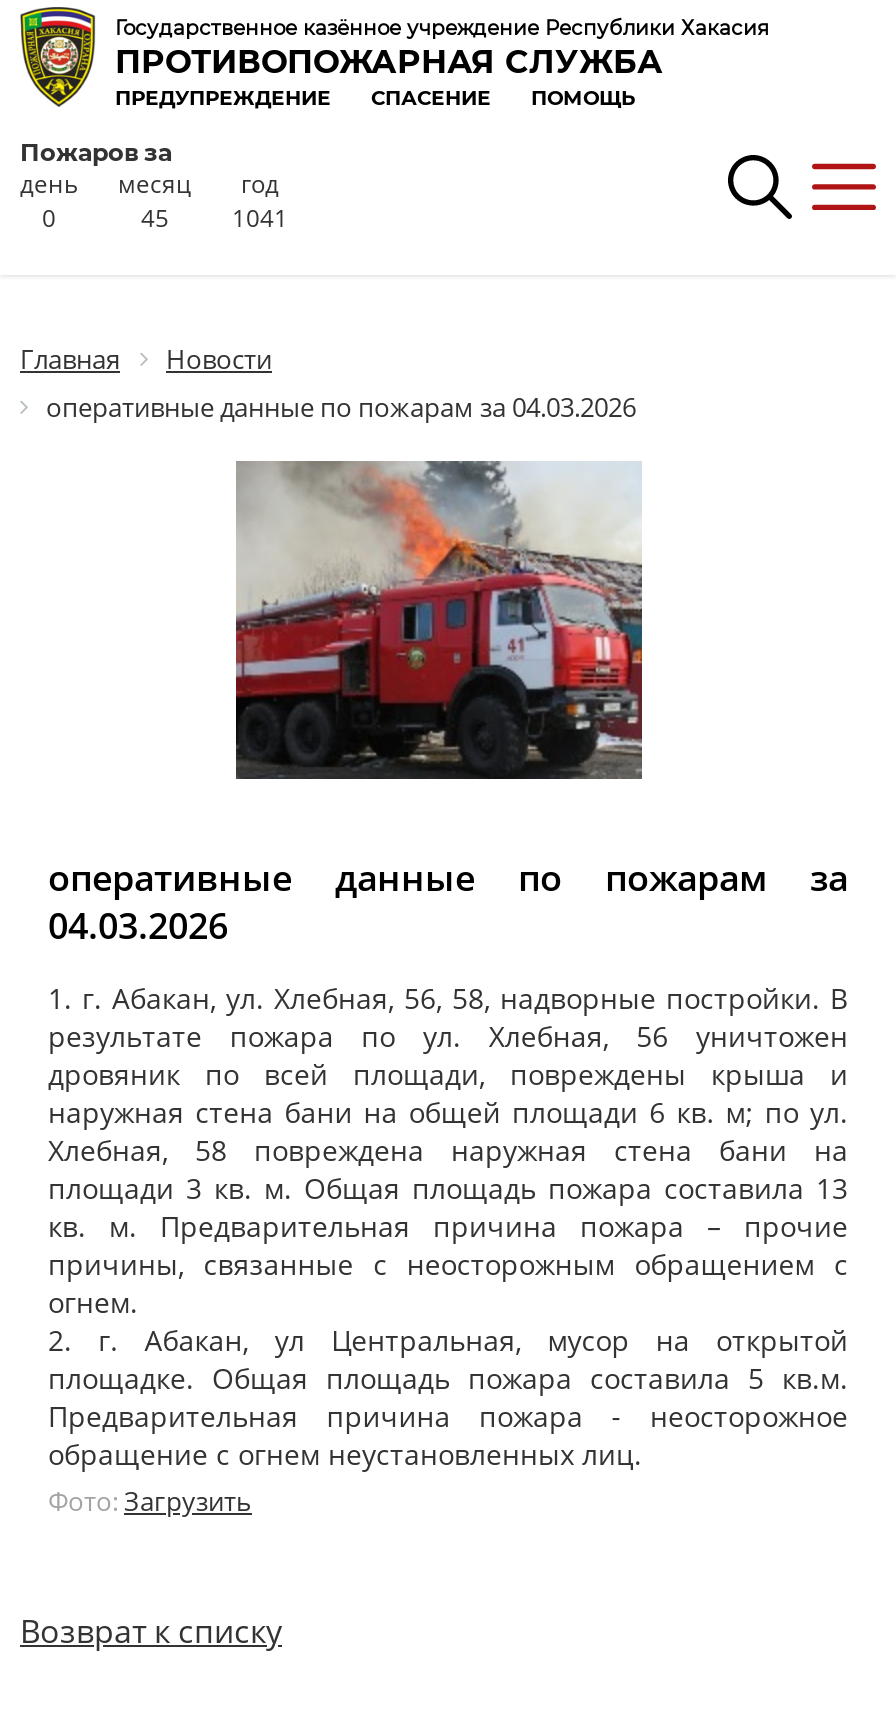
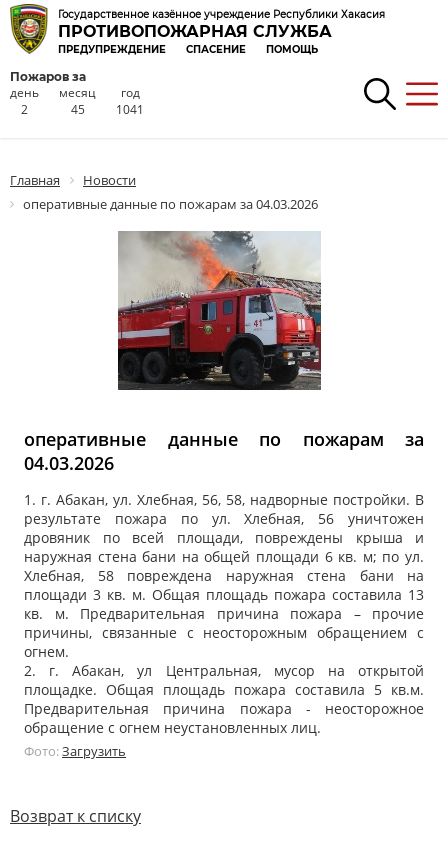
- 0
+ 2
